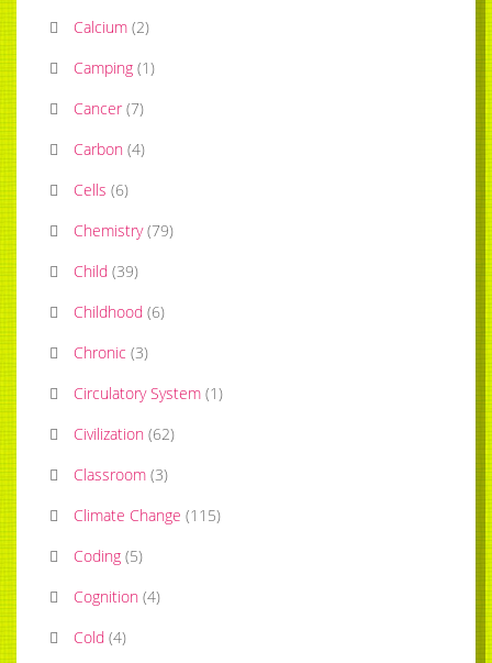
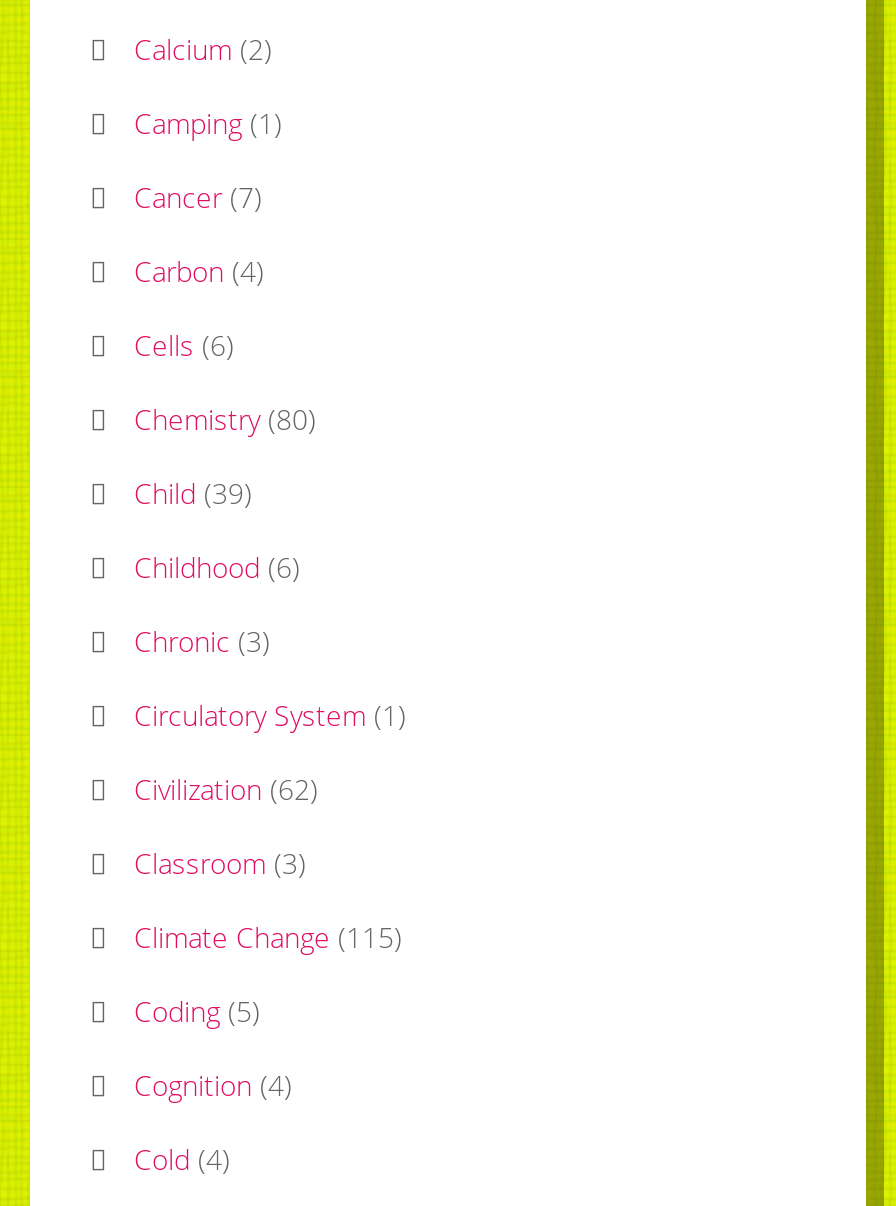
- Chemistry (79)
+ Chemistry (80)
